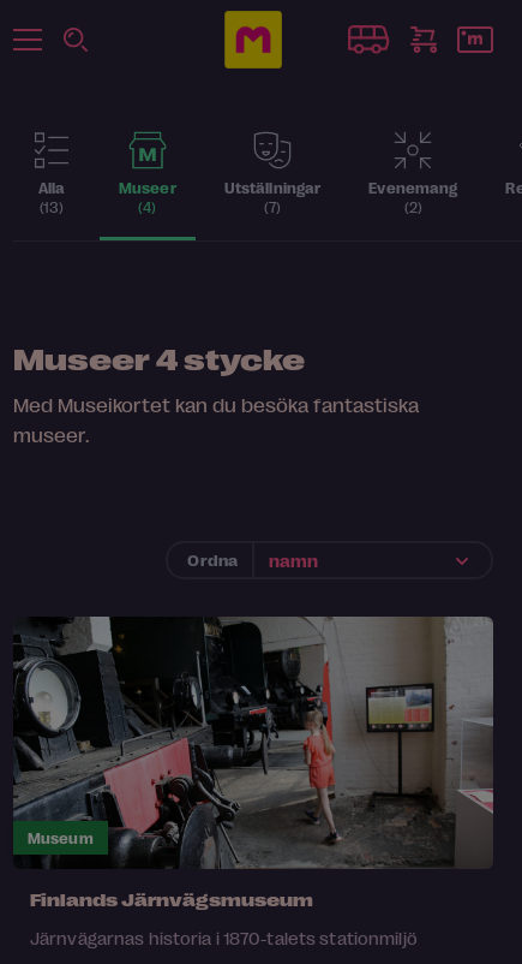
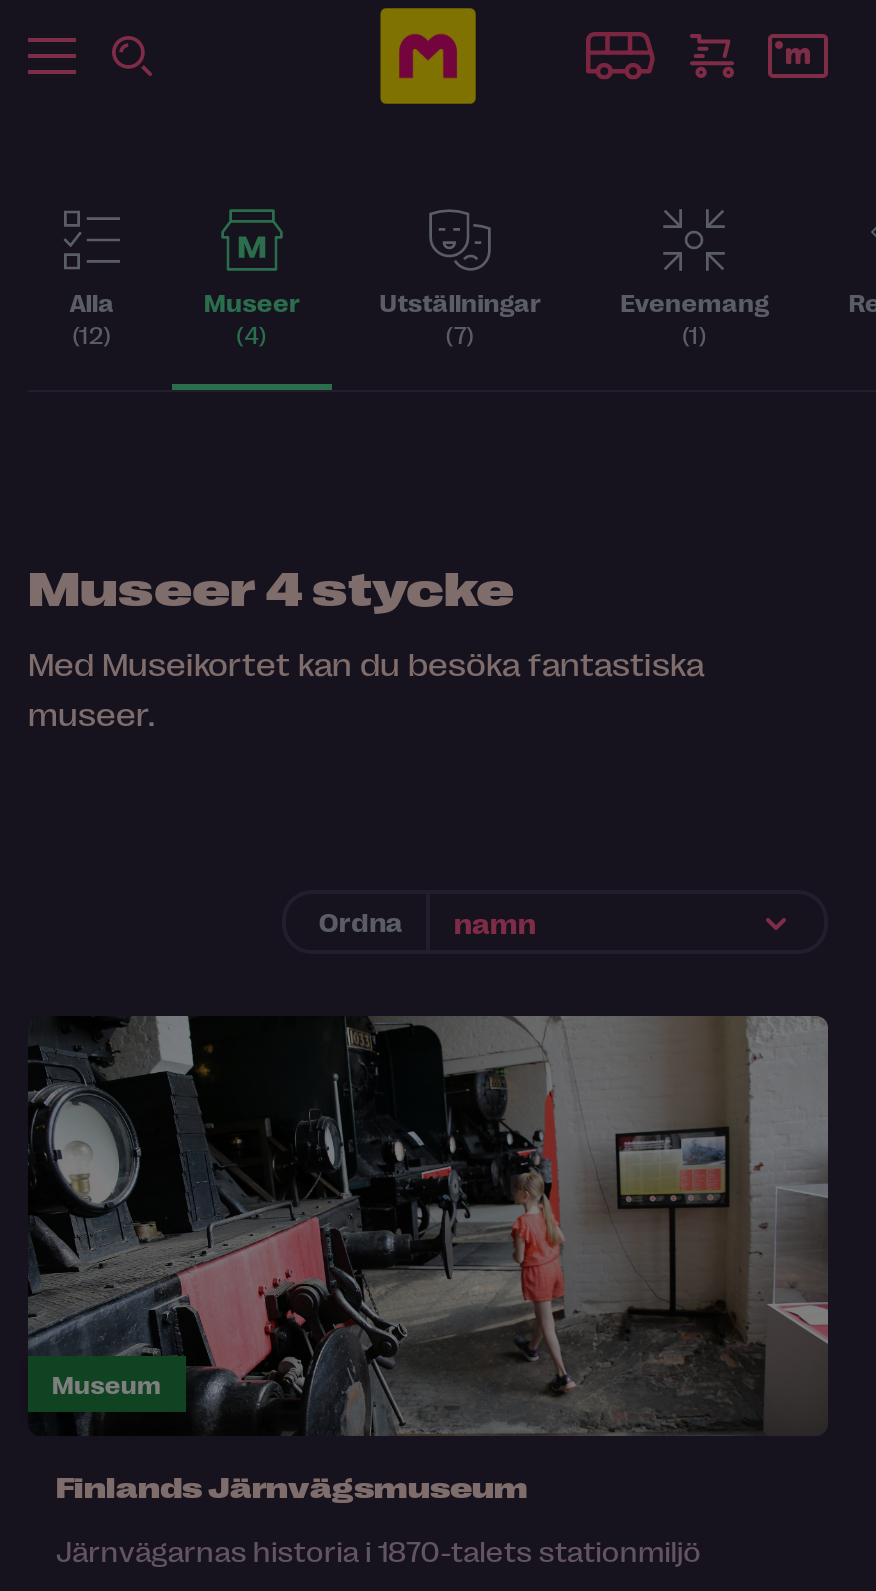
- (13)
+ (12)

- (2)
+ (1)
